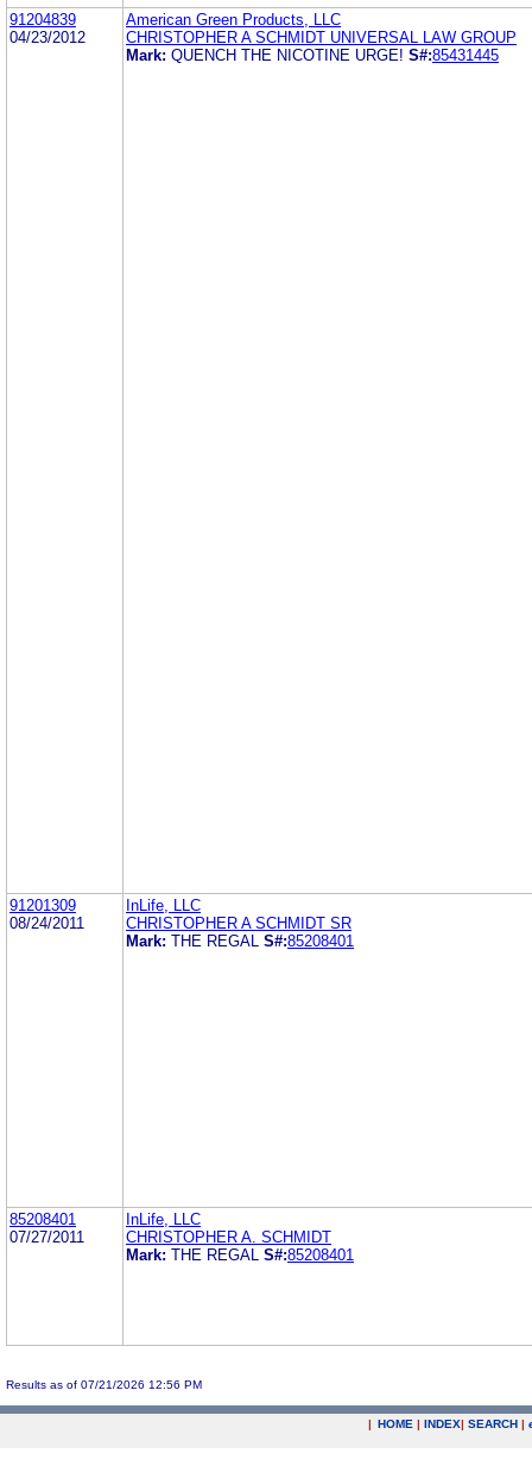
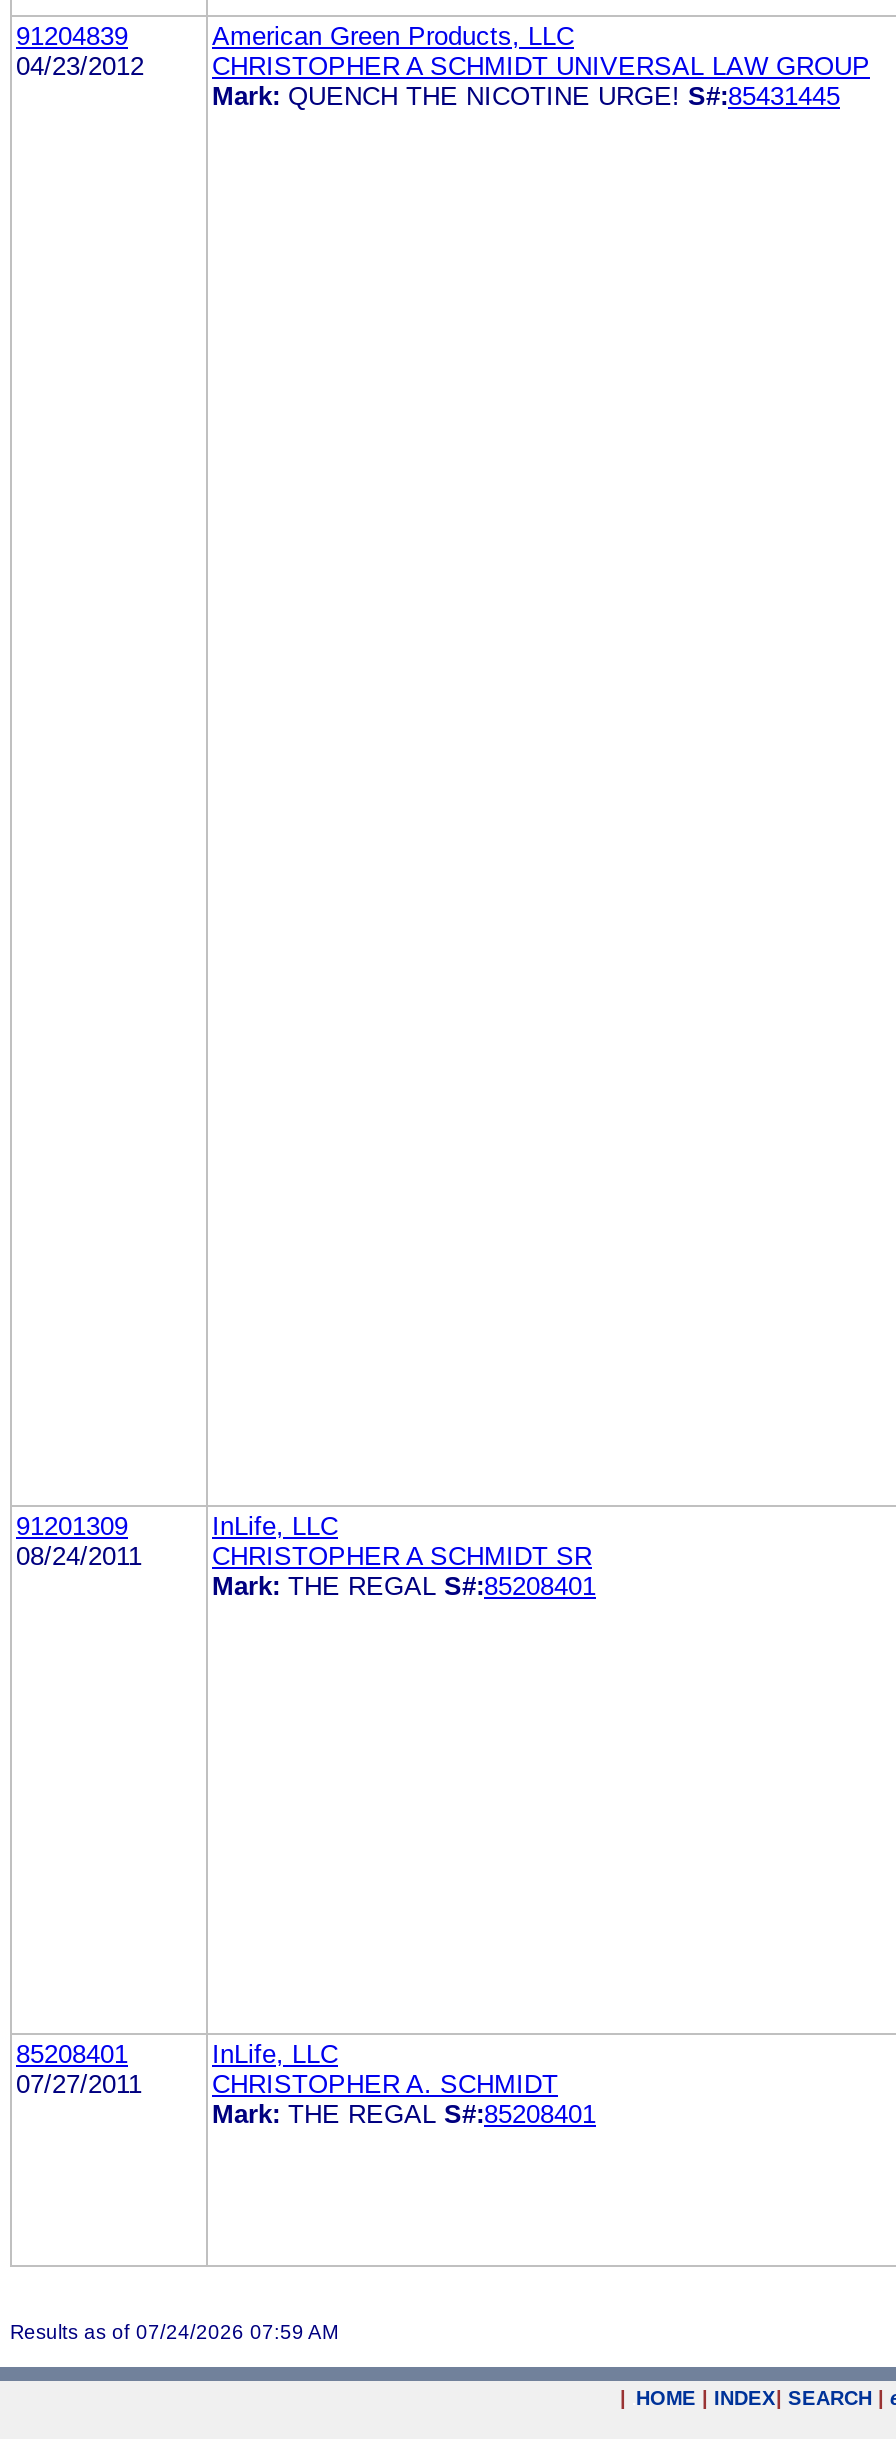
- Results as of 07/21/2026 12:56 PM
+ Results as of 07/24/2026 07:59 AM
